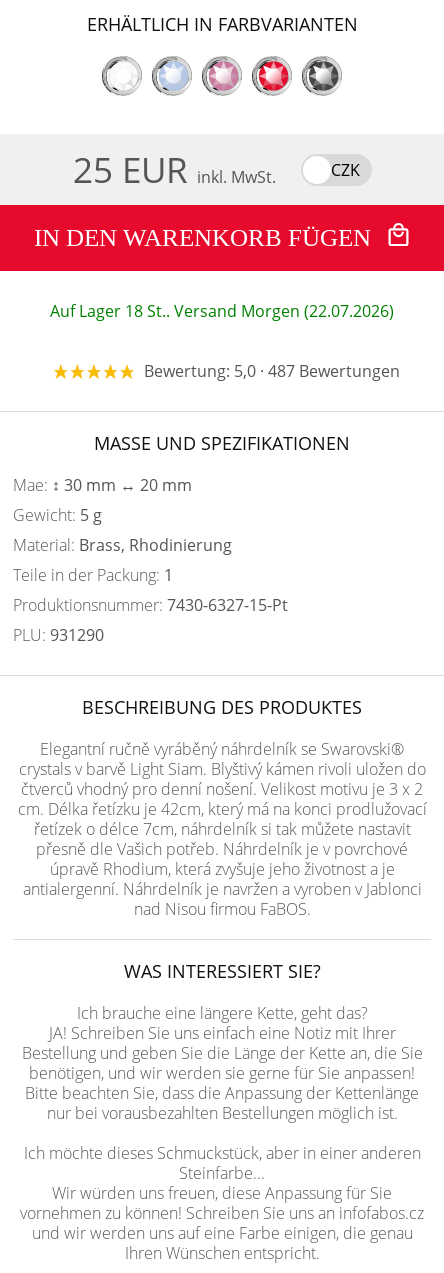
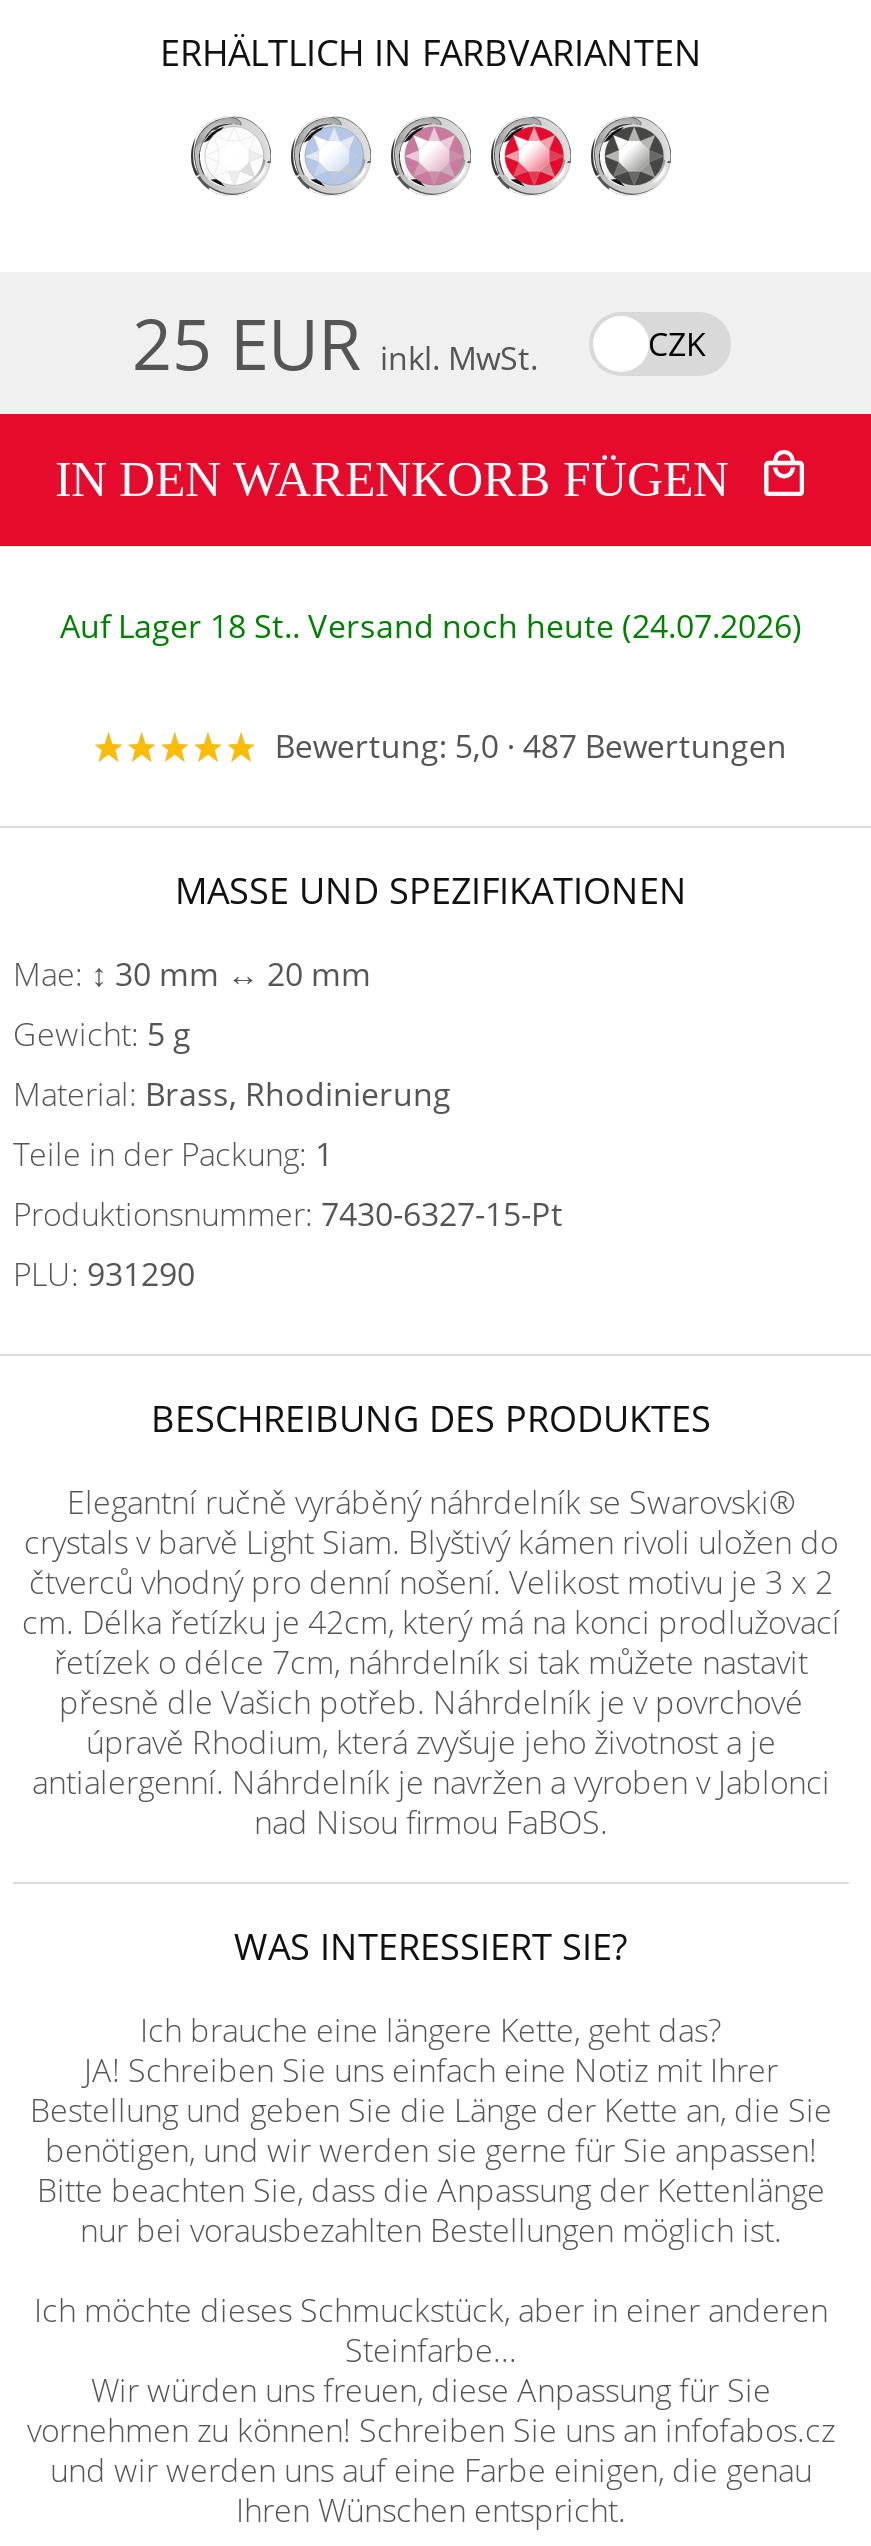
- Auf Lager 18 St.. Versand Morgen (22.07.2026)
+ Auf Lager 18 St.. Versand noch heute (24.07.2026)
